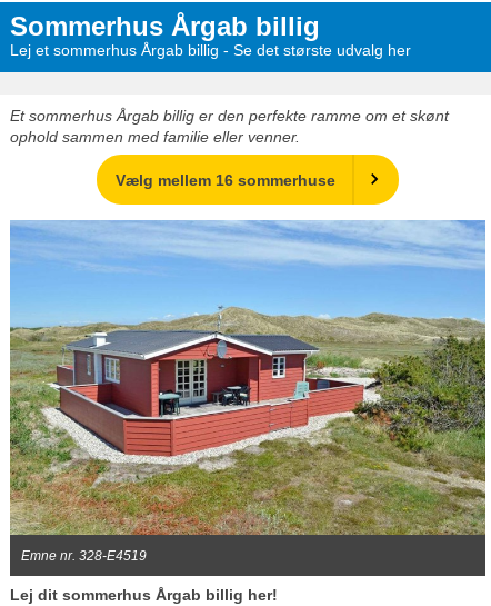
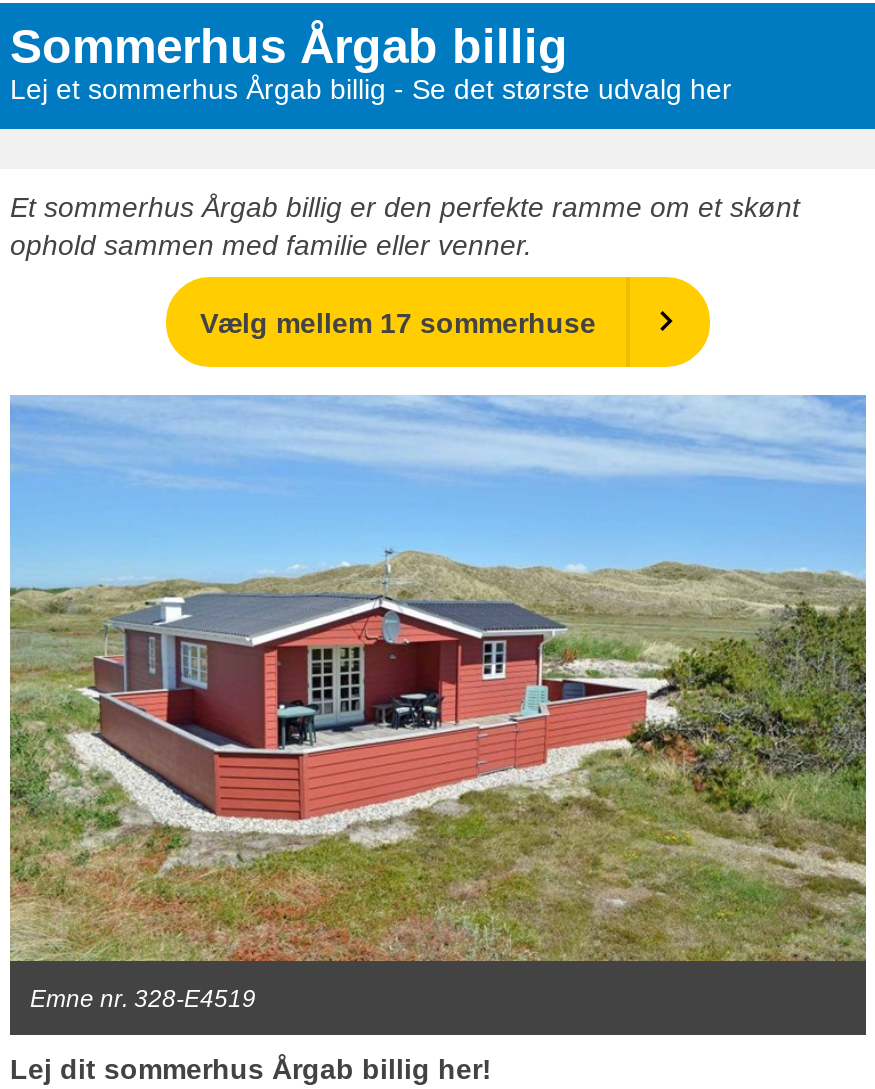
- Vælg mellem 16 sommerhuse
+ Vælg mellem 17 sommerhuse
